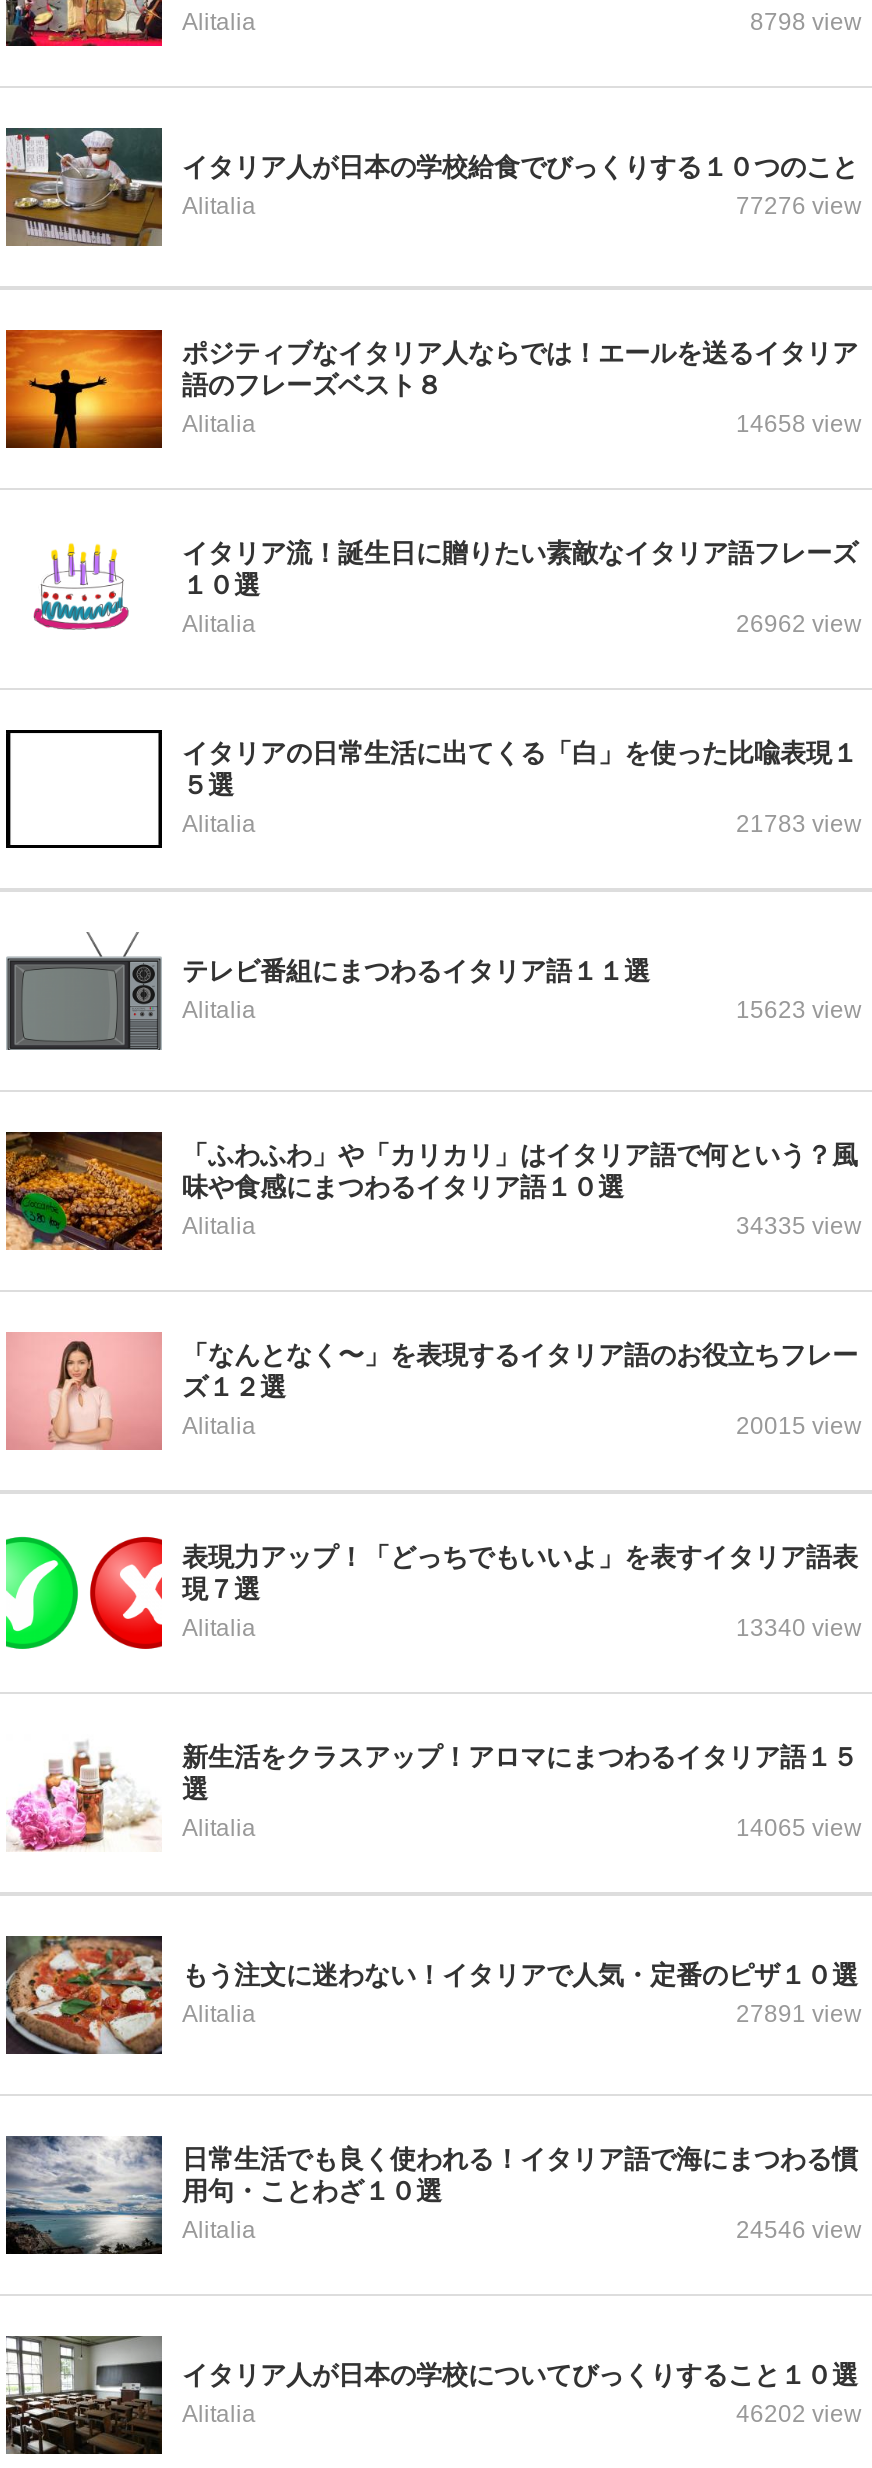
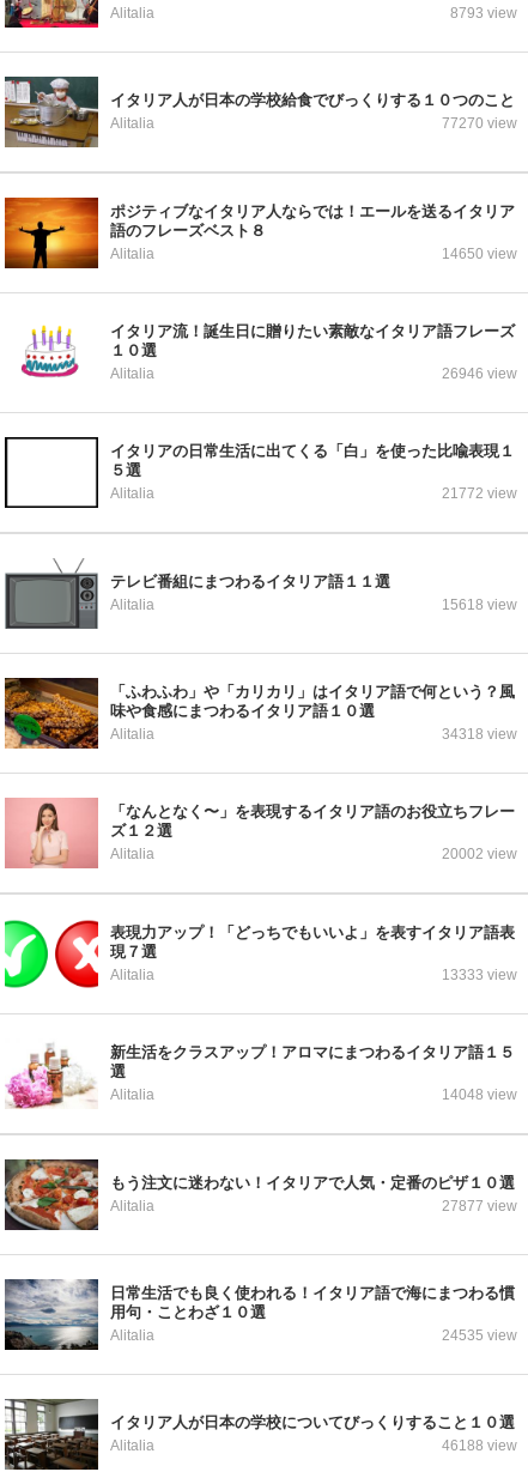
- 8798 view
+ 8793 view

- 77276 view
+ 77270 view

- 14658 view
+ 14650 view

- 26962 view
+ 26946 view

- 21783 view
+ 21772 view

- 15623 view
+ 15618 view

- 34335 view
+ 34318 view

- 20015 view
+ 20002 view

- 13340 view
+ 13333 view

- 14065 view
+ 14048 view

- 27891 view
+ 27877 view

- 24546 view
+ 24535 view

- 46202 view
+ 46188 view
